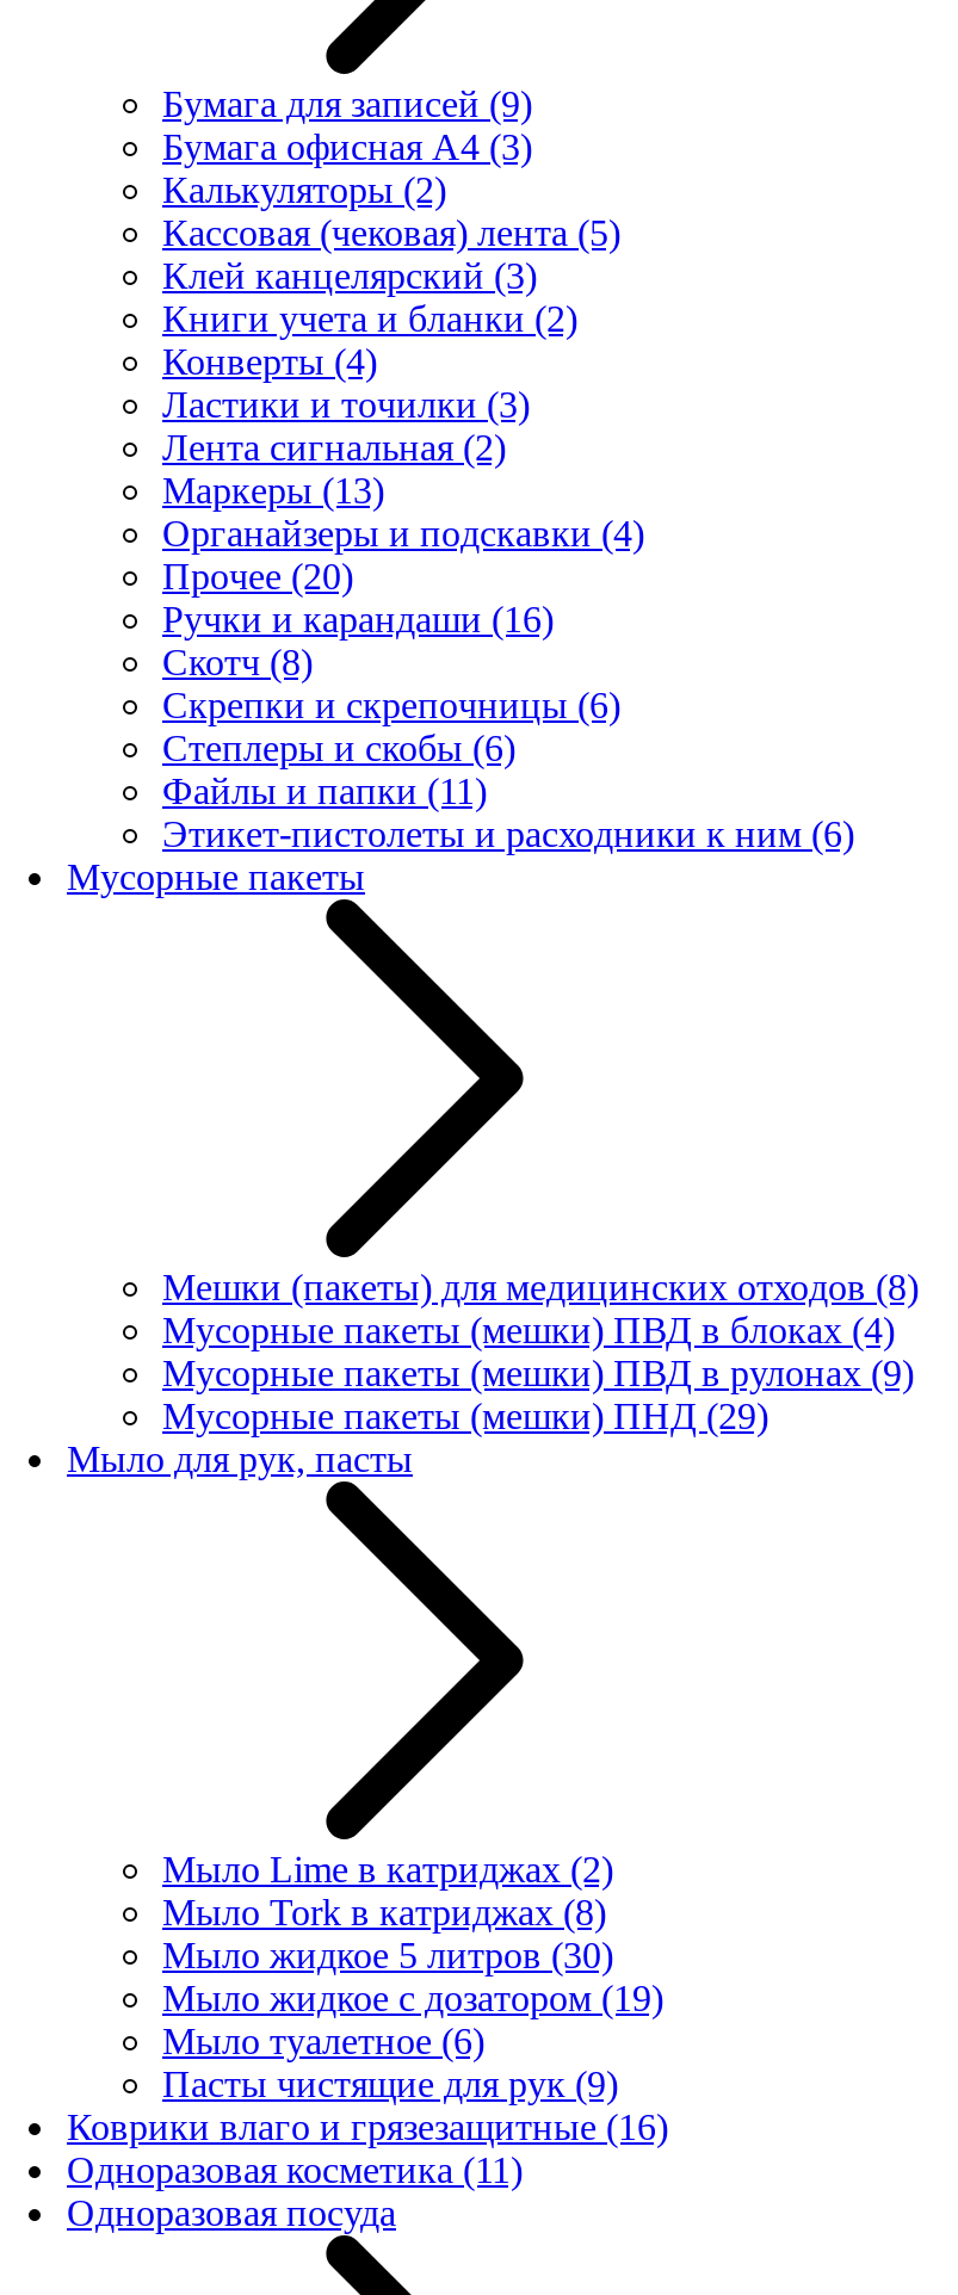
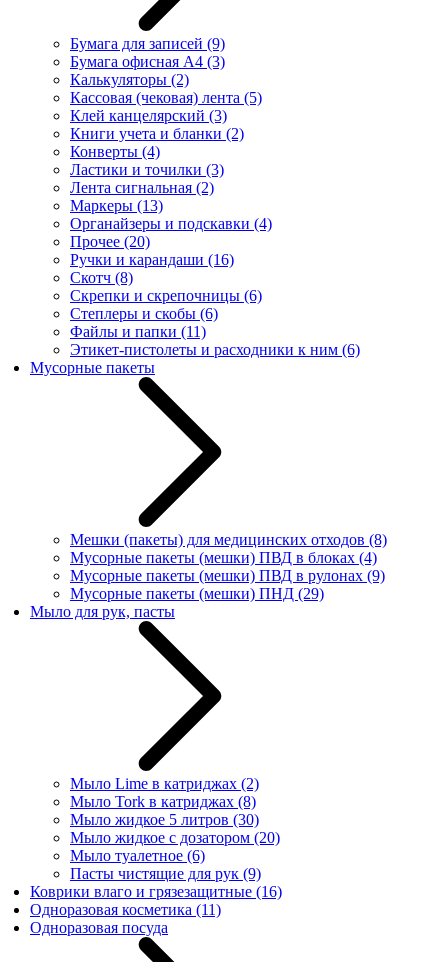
- Мыло жидкое с дозатором (19)
+ Мыло жидкое с дозатором (20)
